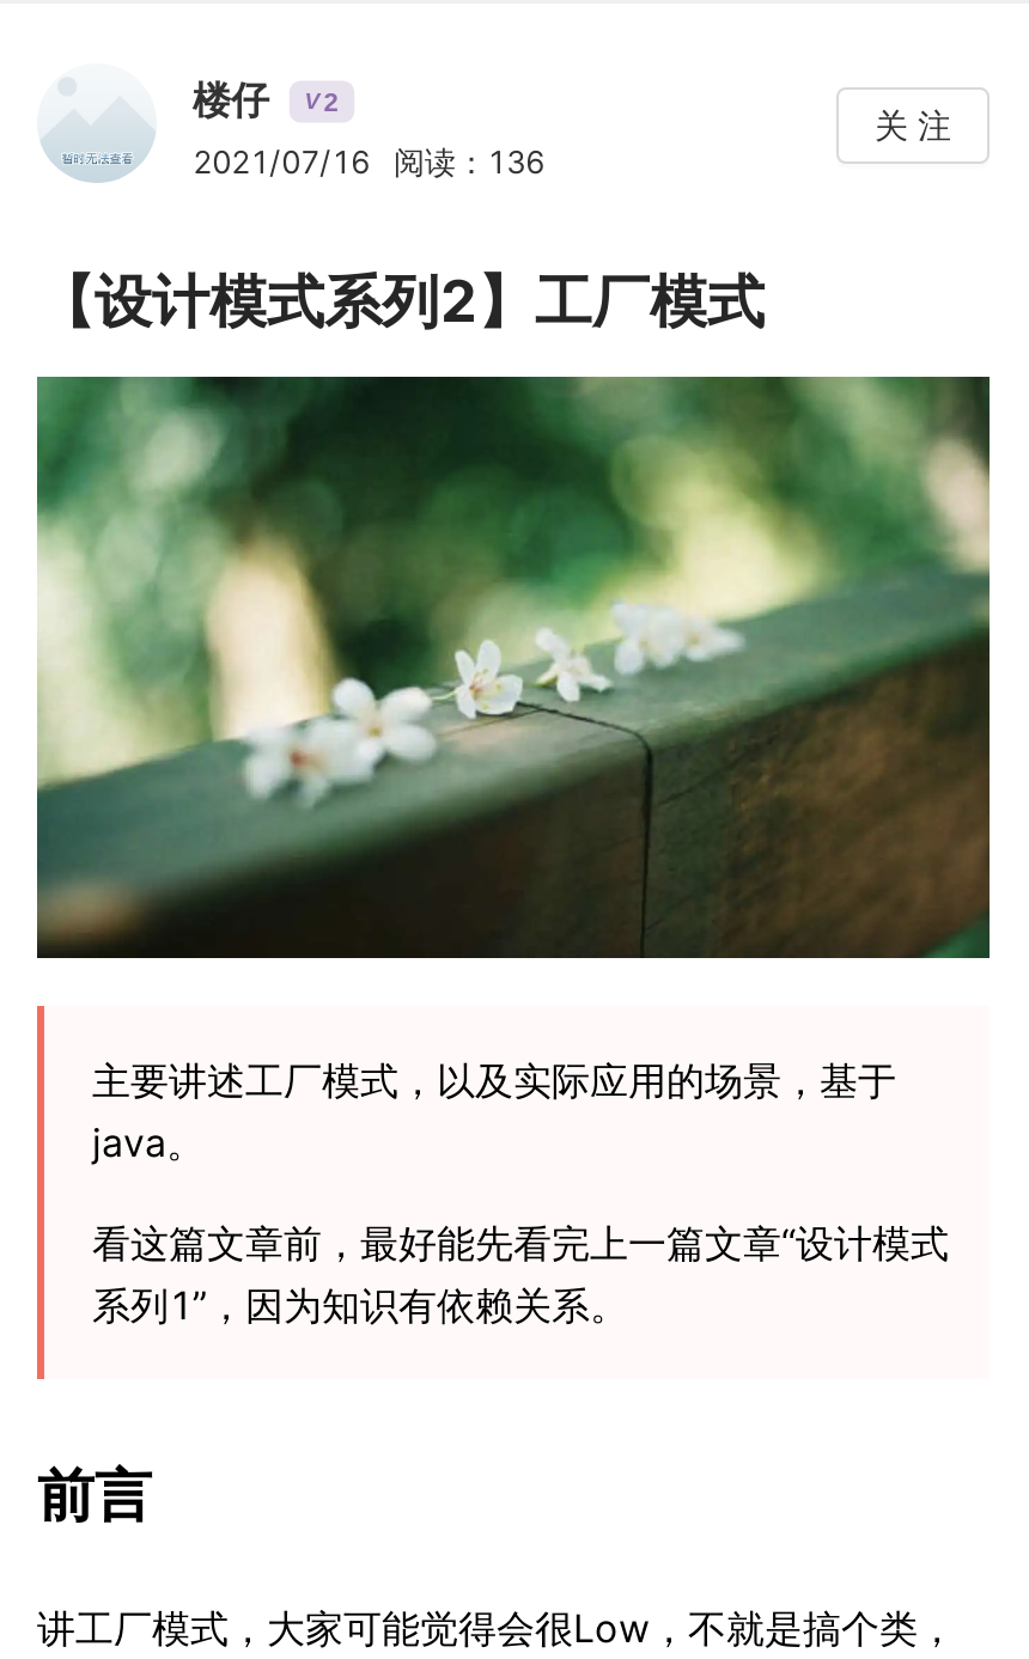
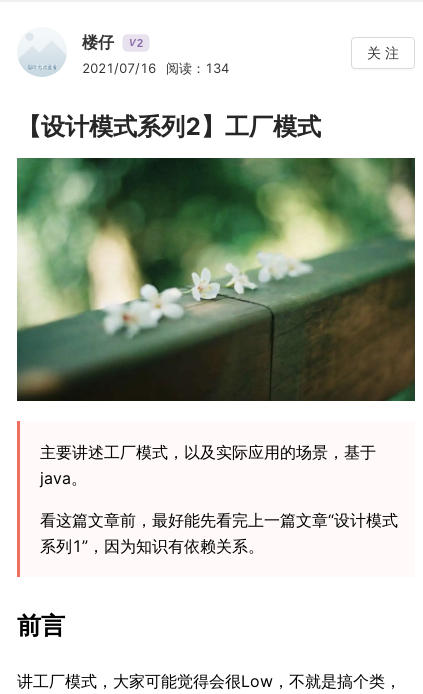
- 2021/07/16 阅读：136
+ 2021/07/16 阅读：134
